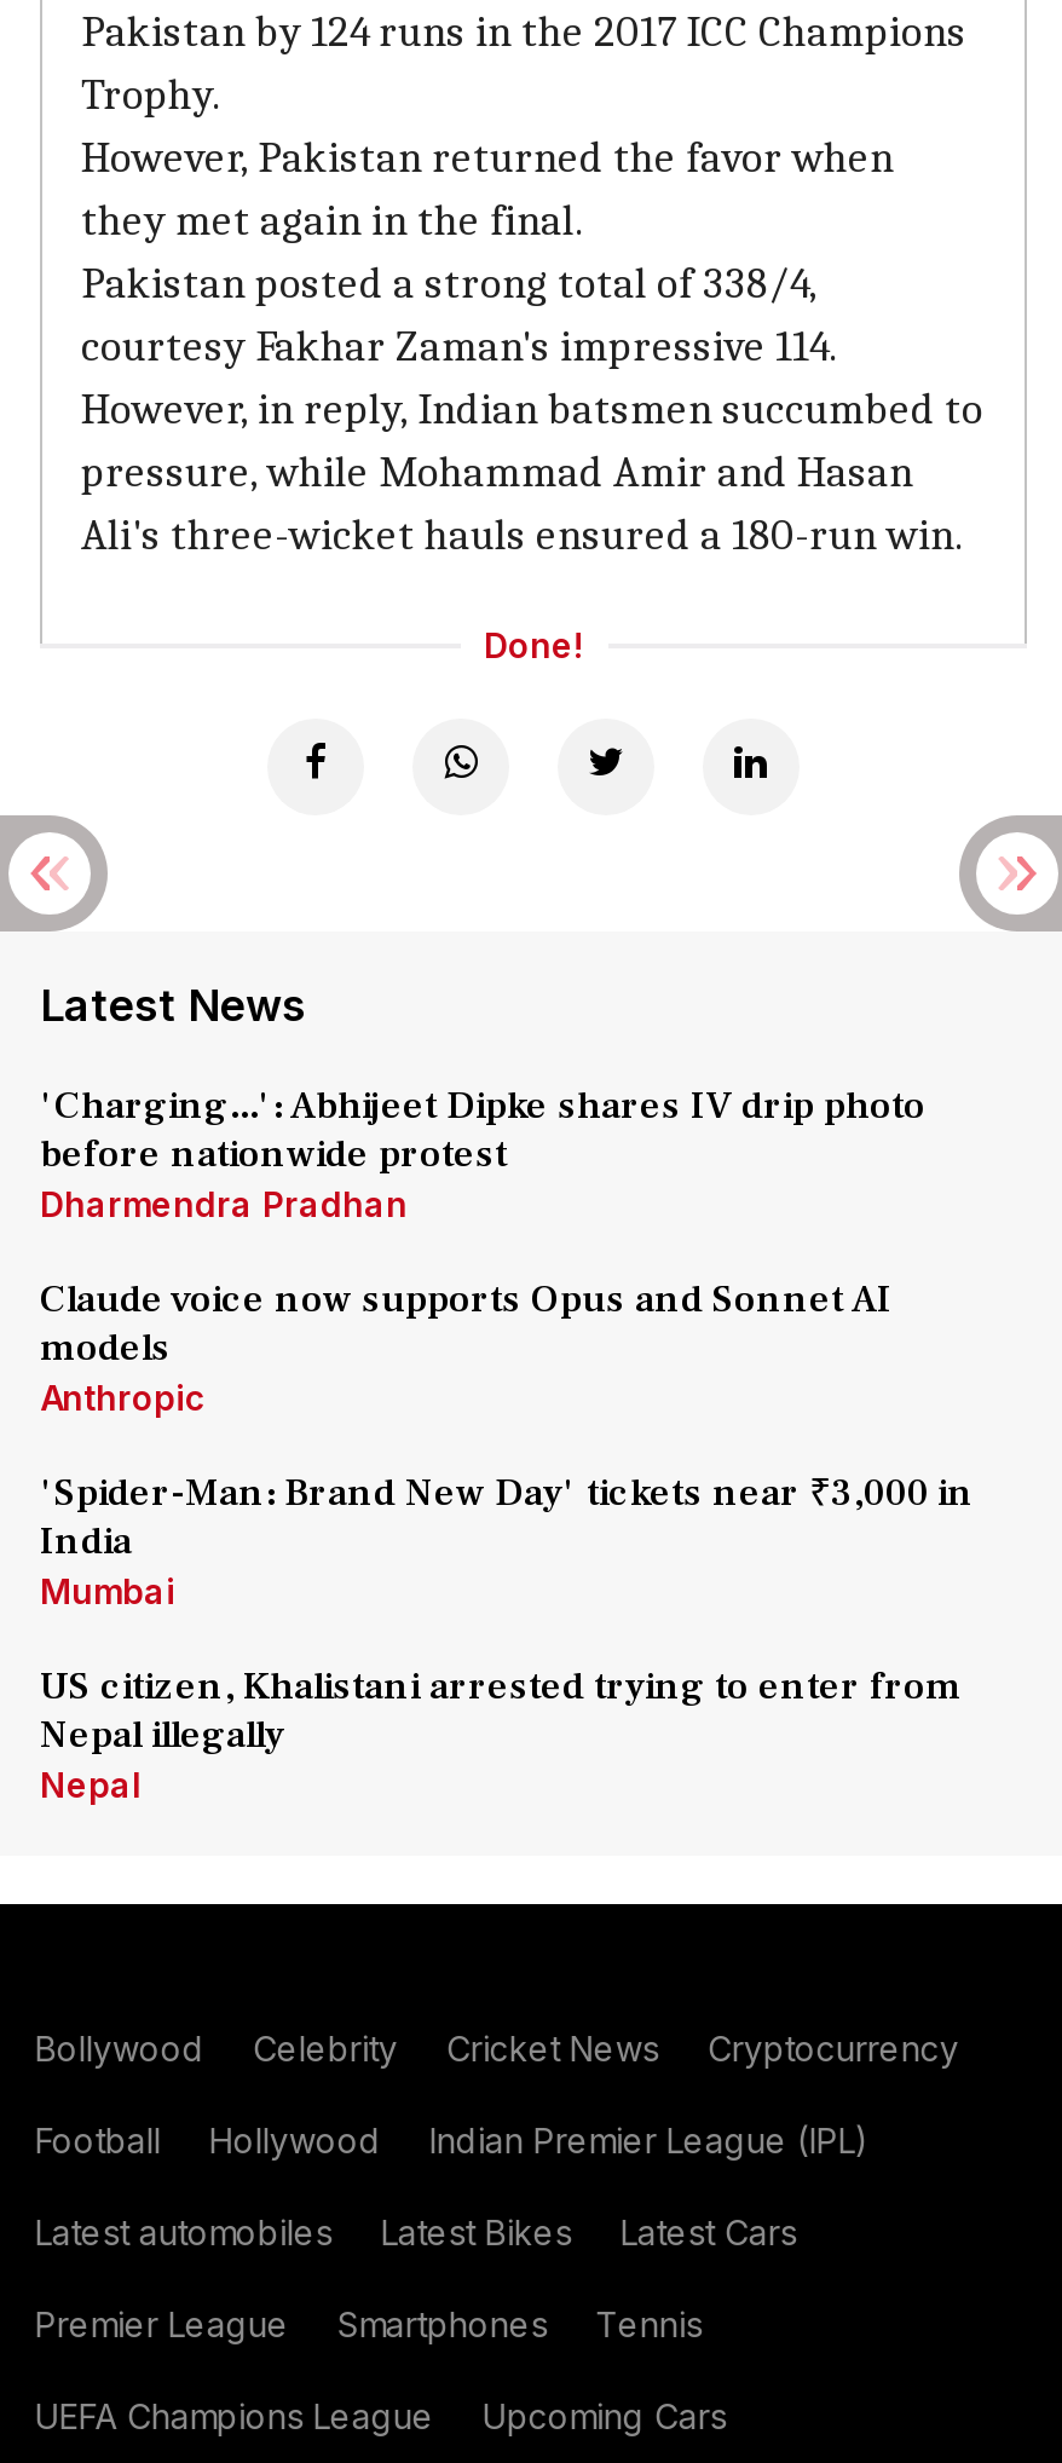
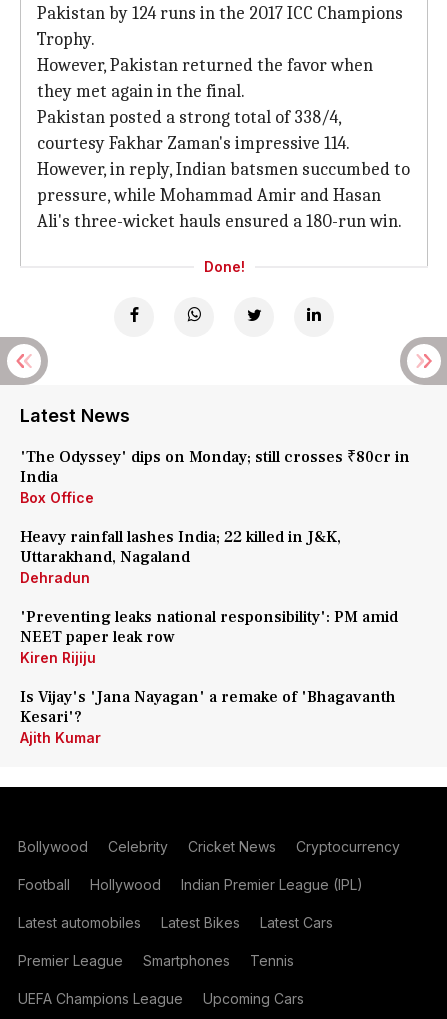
- 'Charging...': Abhijeet Dipke shares IV drip photo
- before nationwide protest
- Dharmendra Pradhan
- Claude voice now supports Opus and Sonnet AI
- models
- Anthropic
- 'Spider-Man: Brand New Day' tickets near ₹3,000 in
+ 'The Odyssey' dips on Monday; still crosses ₹80cr in

moved up: India

- Mumbai
- US citizen, Khalistani arrested trying to enter from
- Nepal illegally
- Nepal
+ Box Office
+ Heavy rainfall lashes India; 22 killed in J&K,
+ Uttarakhand, Nagaland
+ Dehradun
+ 'Preventing leaks national responsibility': PM amid
+ NEET paper leak row
+ Kiren Rijiju
+ Is Vijay's 'Jana Nayagan' a remake of 'Bhagavanth
+ Kesari'?
+ Ajith Kumar
